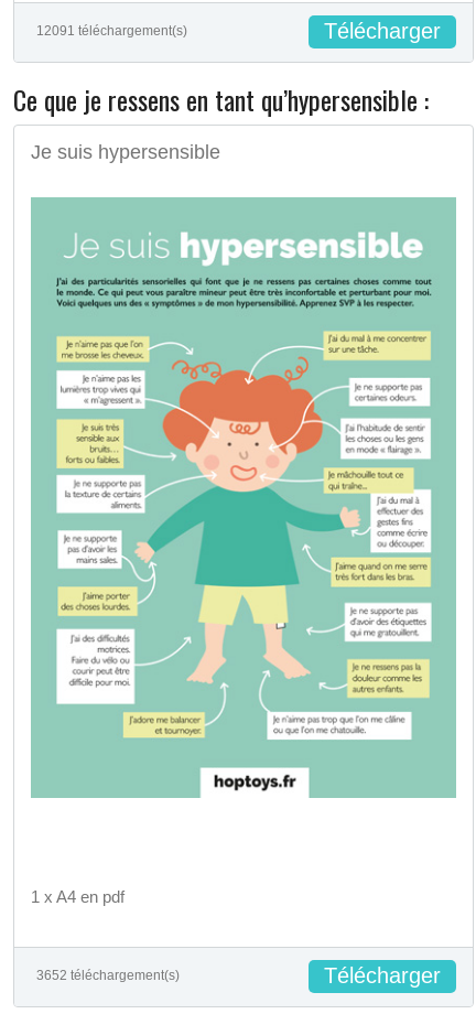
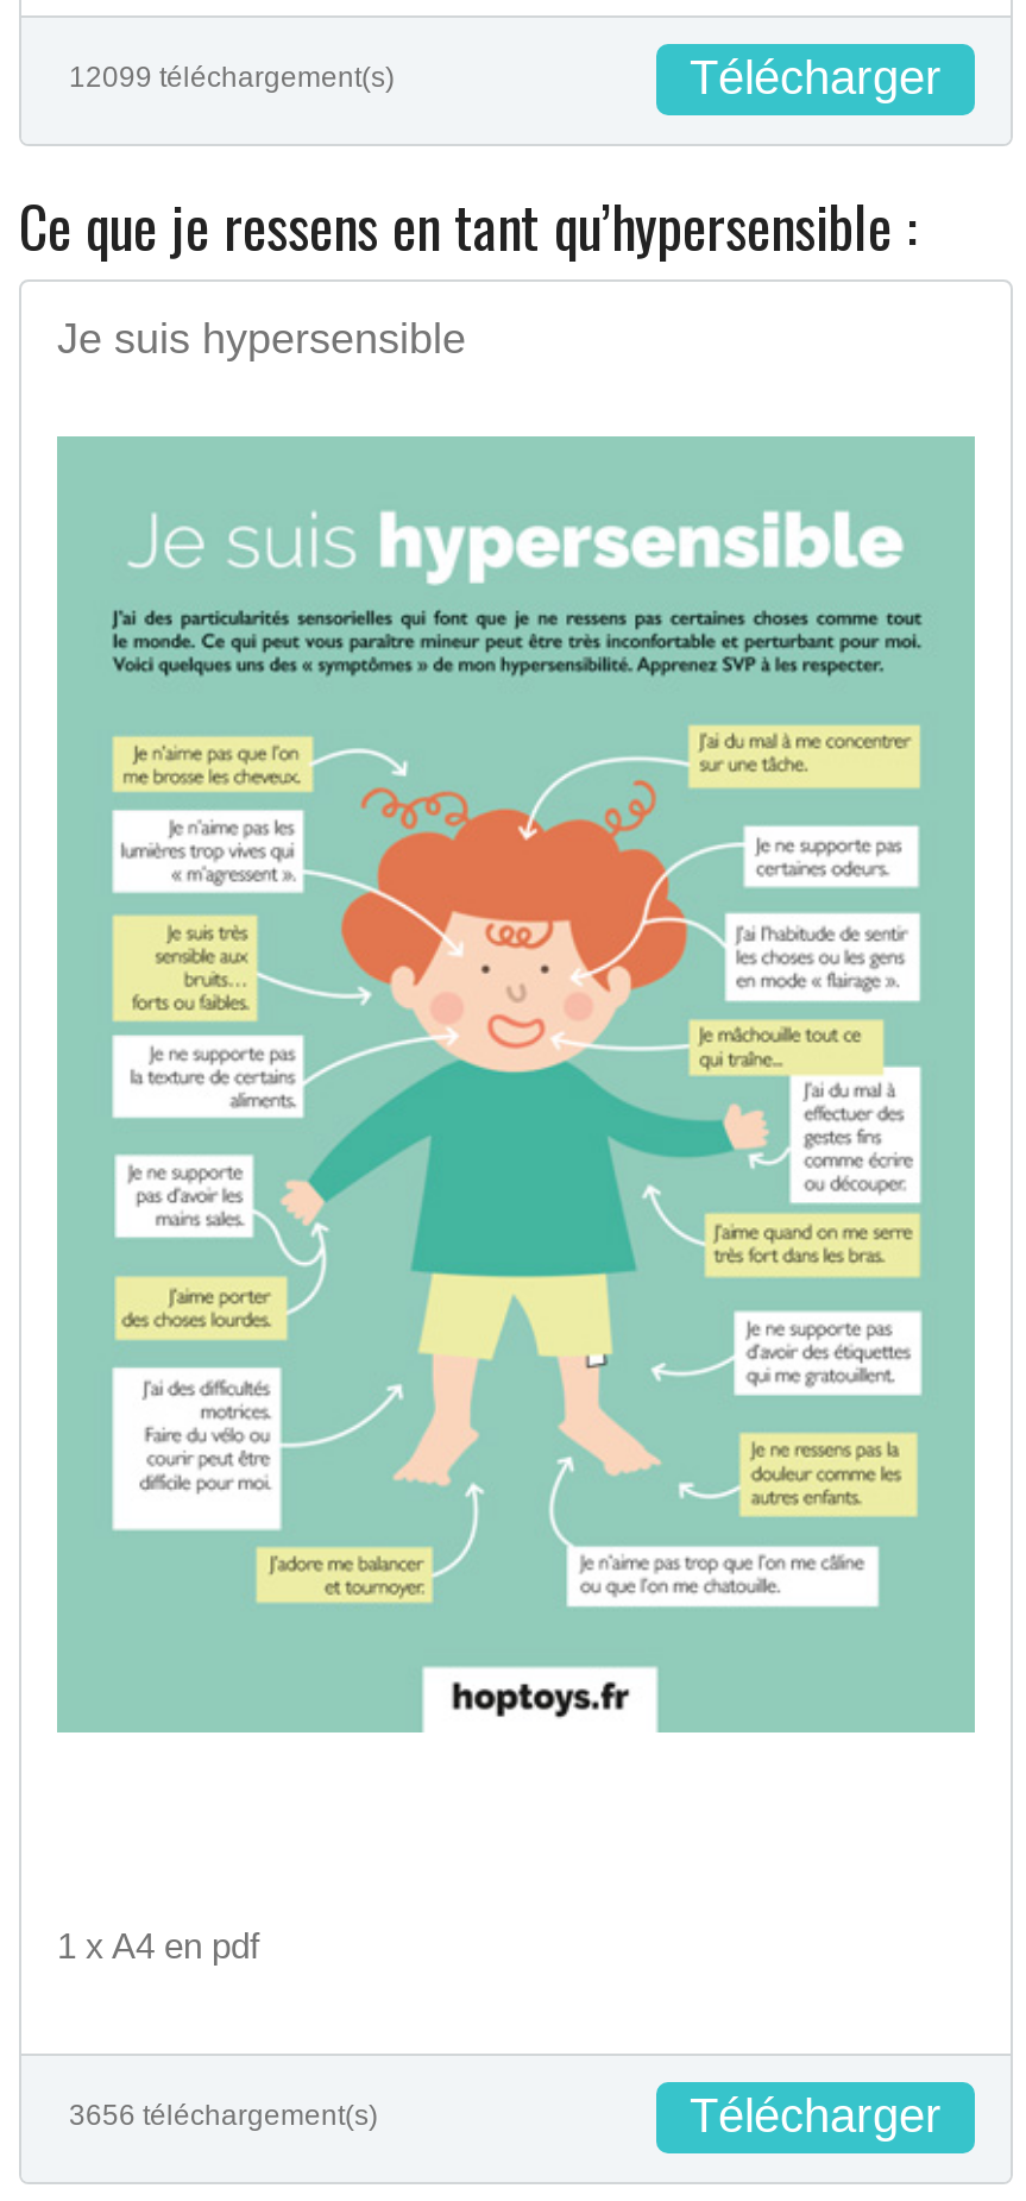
- 12091 téléchargement(s)
+ 12099 téléchargement(s)

- 3652 téléchargement(s)
+ 3656 téléchargement(s)
